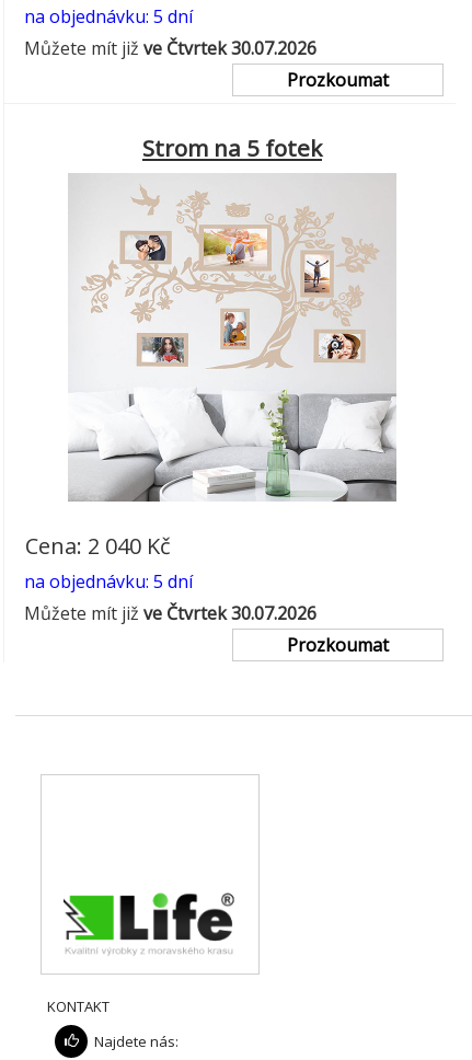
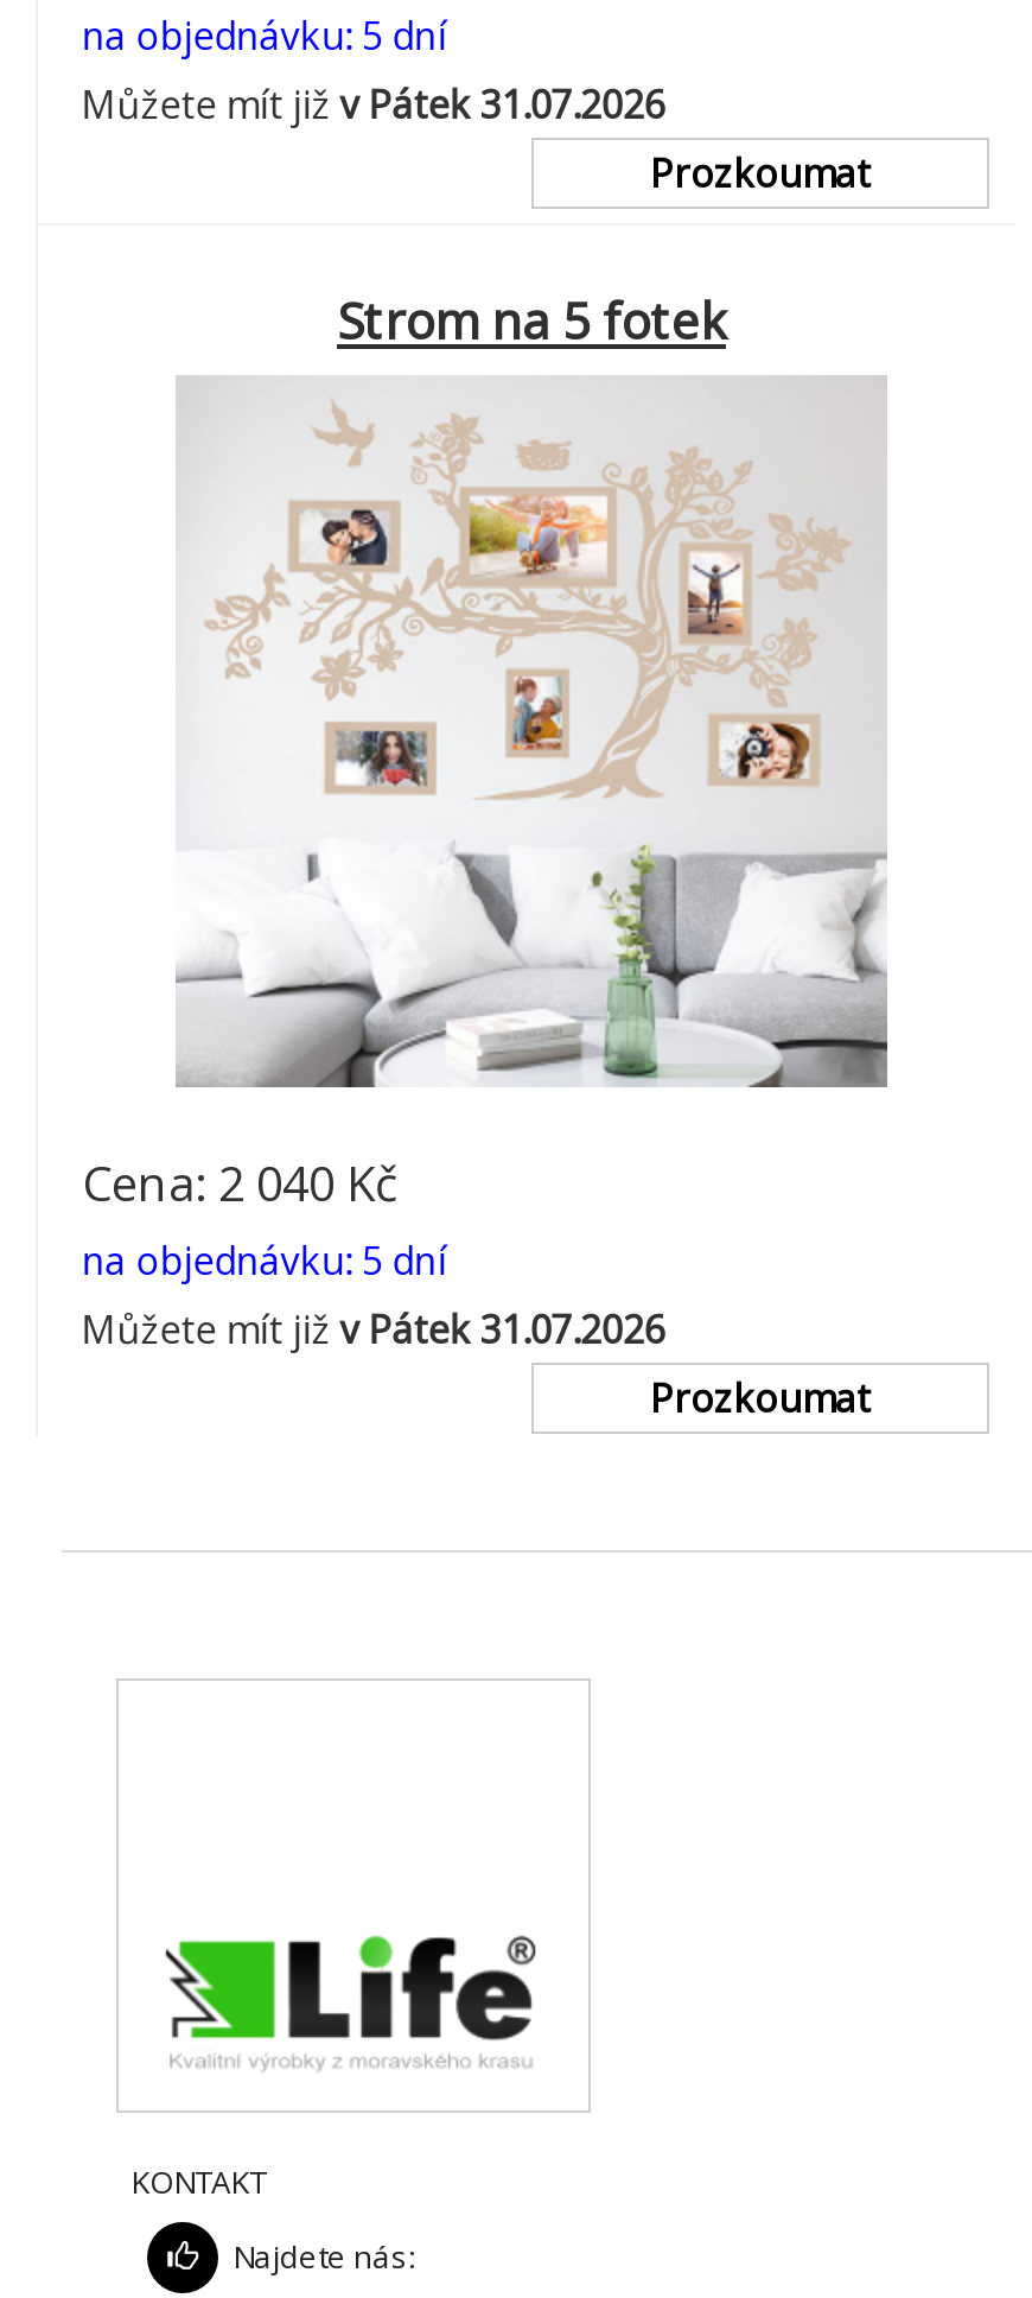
- Můžete mít již ve Čtvrtek 30.07.2026
+ Můžete mít již v Pátek 31.07.2026

- Můžete mít již ve Čtvrtek 30.07.2026
+ Můžete mít již v Pátek 31.07.2026
